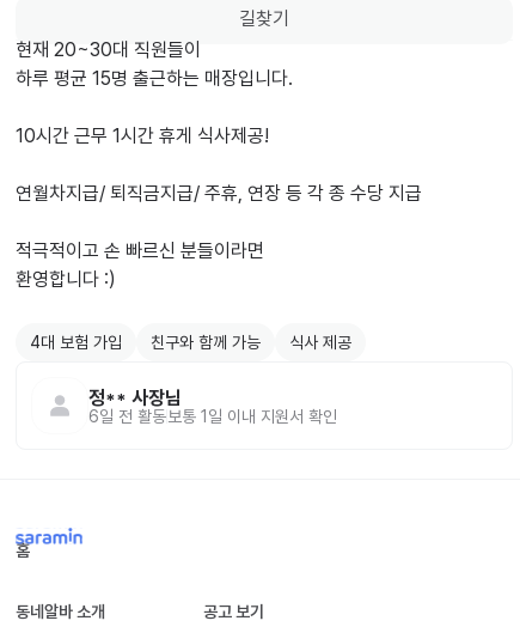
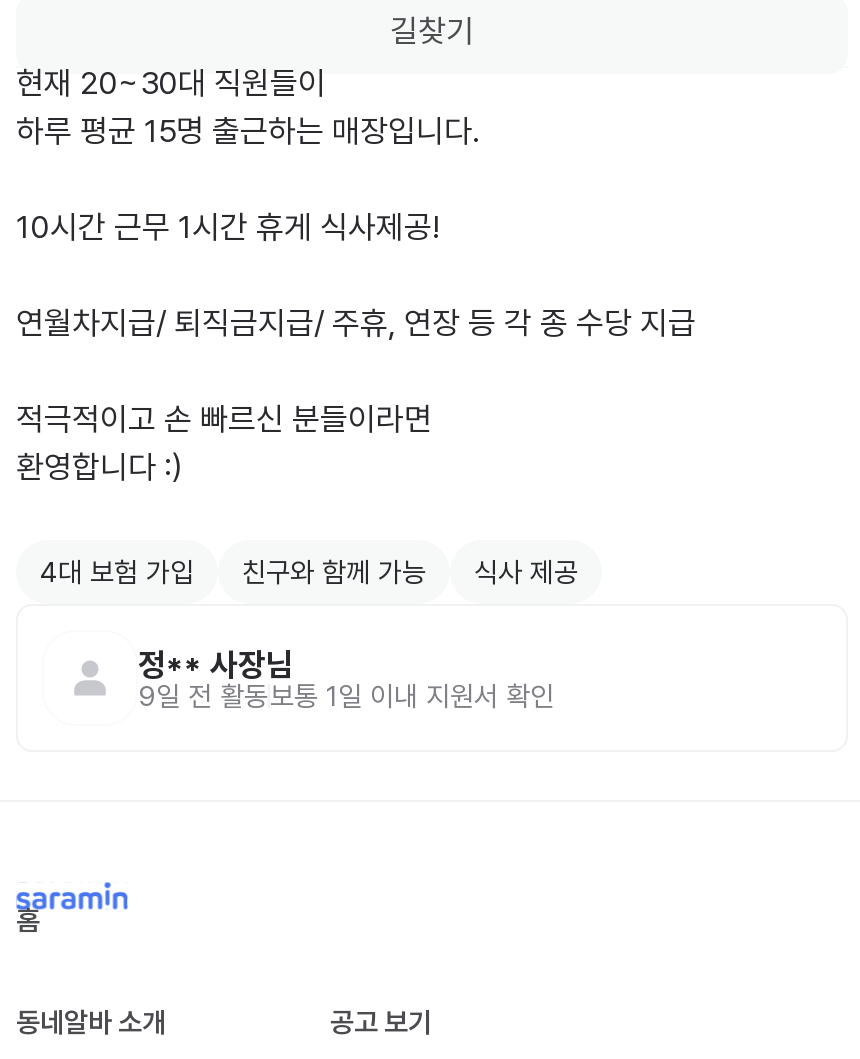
- 6일 전 활동보통 1일 이내 지원서 확인
+ 9일 전 활동보통 1일 이내 지원서 확인
